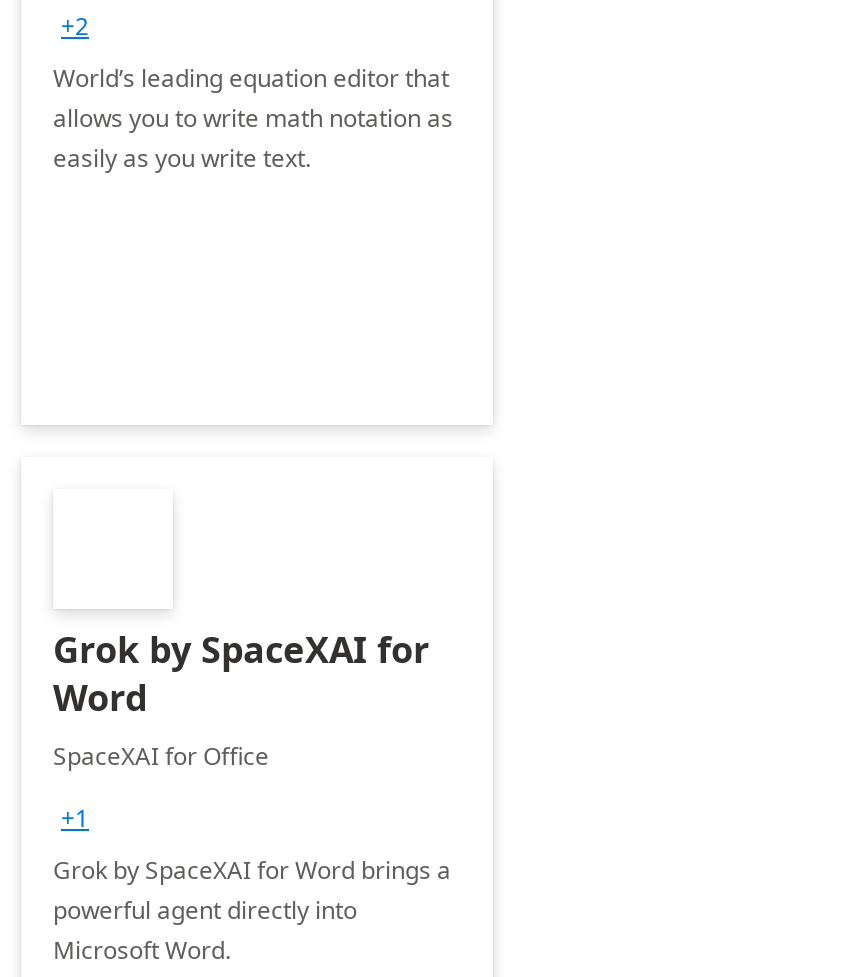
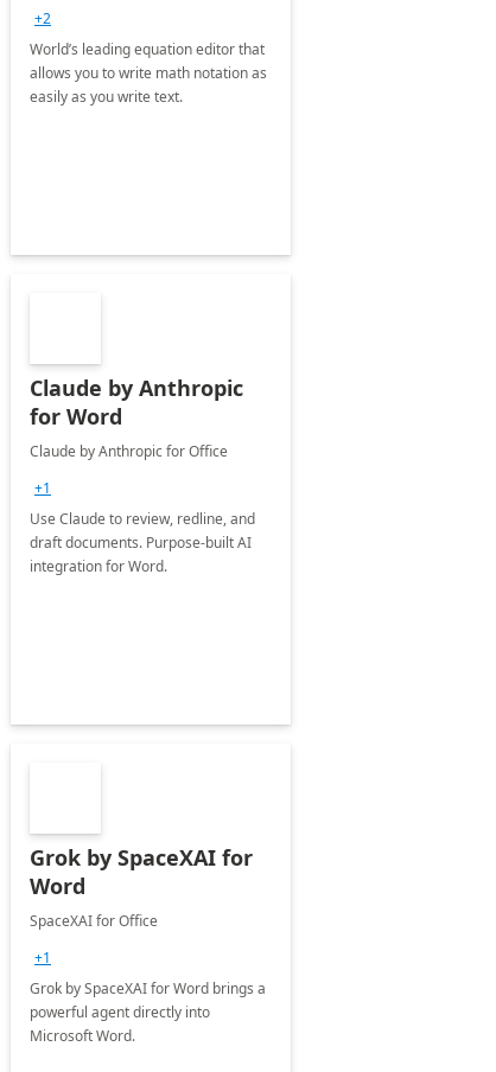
+ Claude by Anthropic
+ for Word
+ Claude by Anthropic for Office
+ +1
+ Use Claude to review, redline, and
+ draft documents. Purpose-built AI
+ integration for Word.
